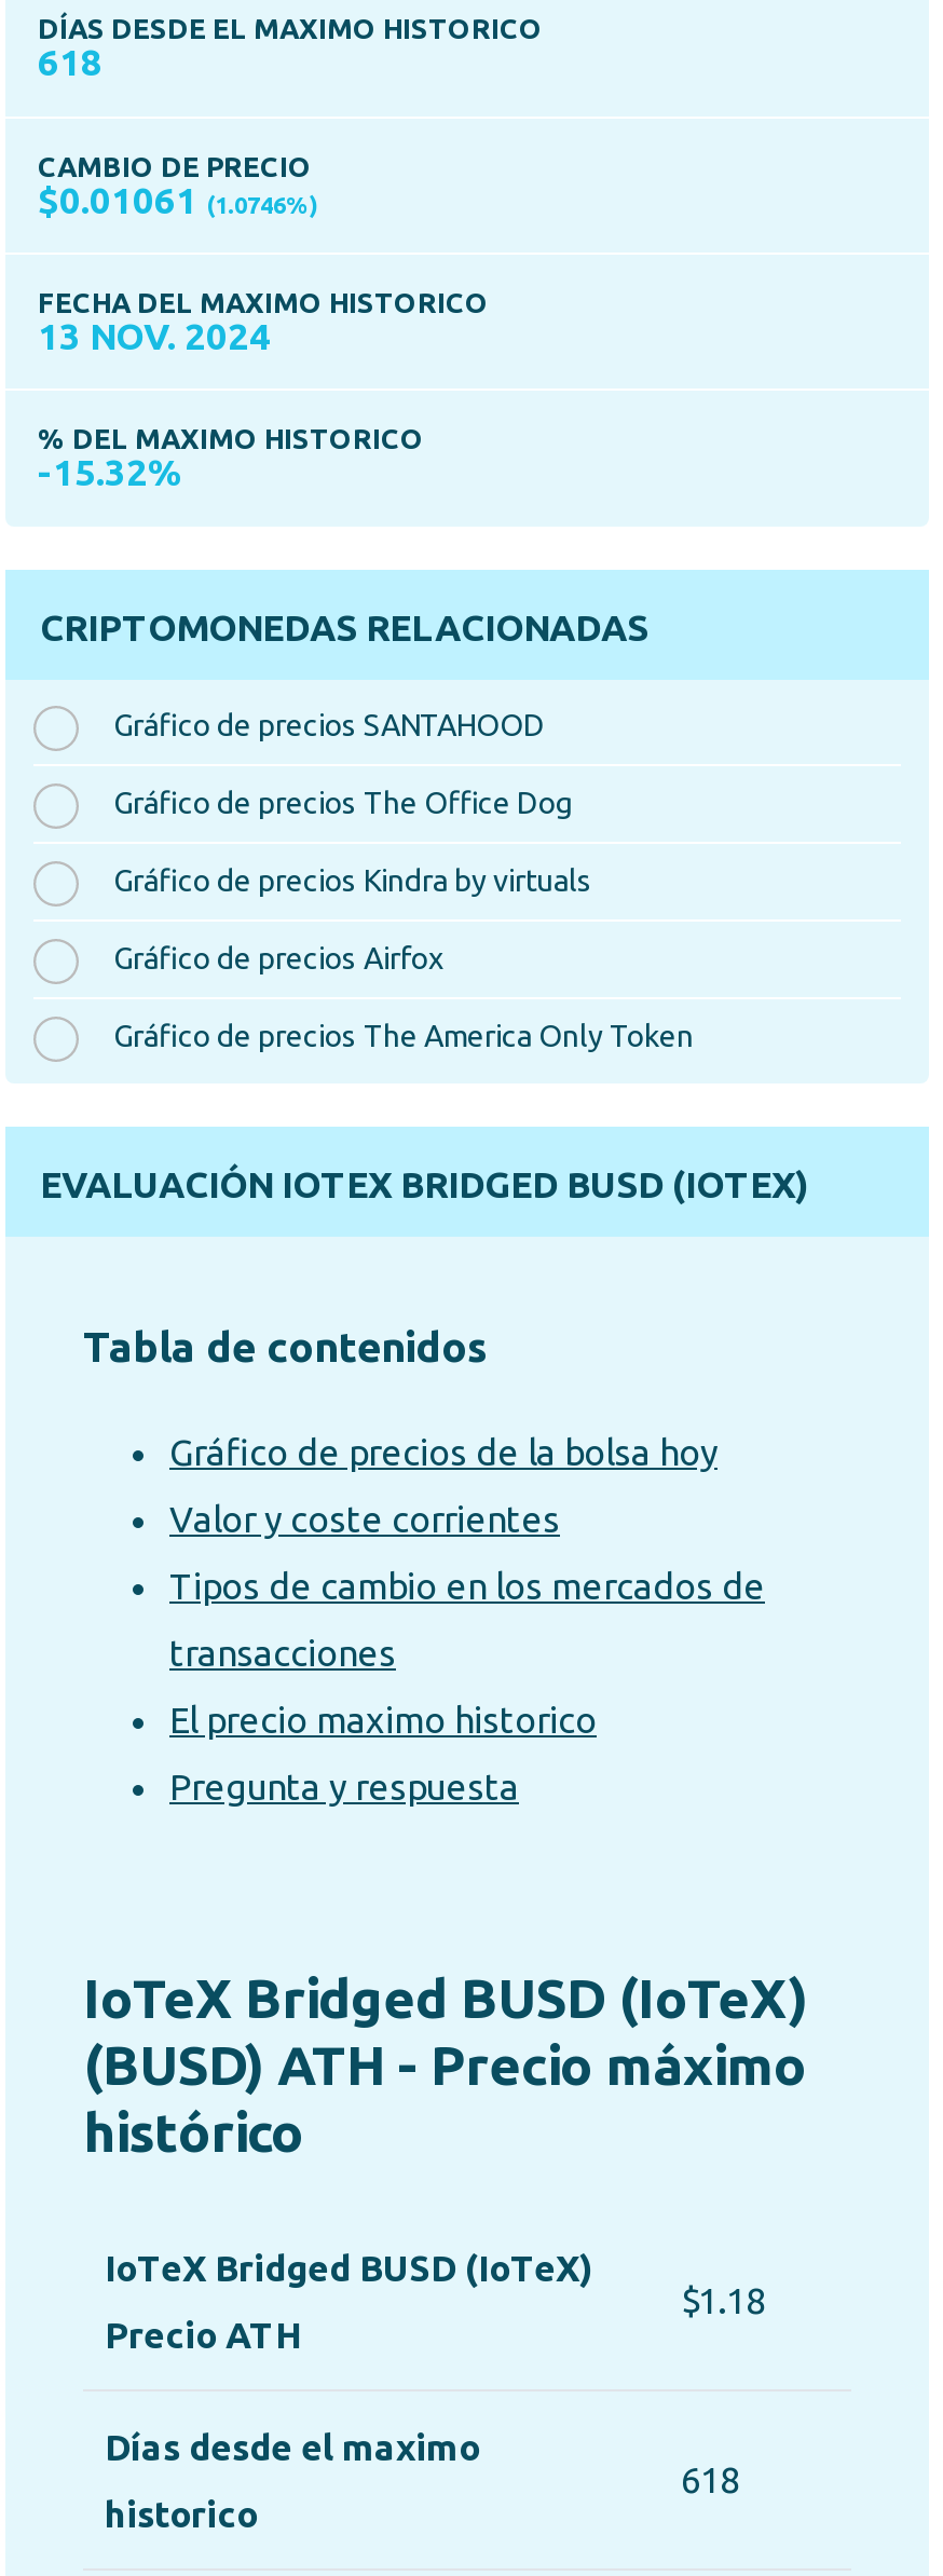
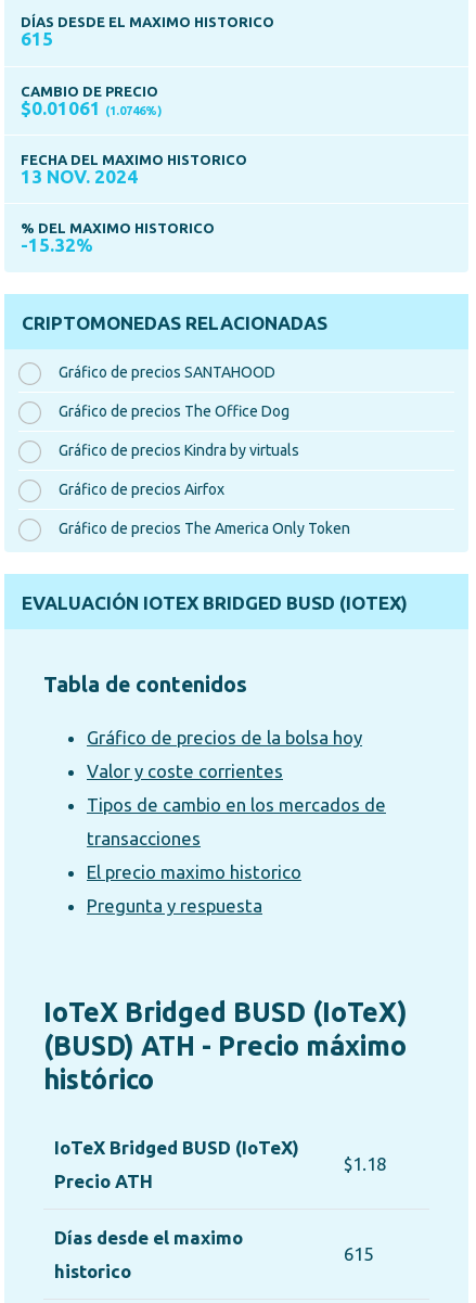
- 618
+ 615

- 618
+ 615
